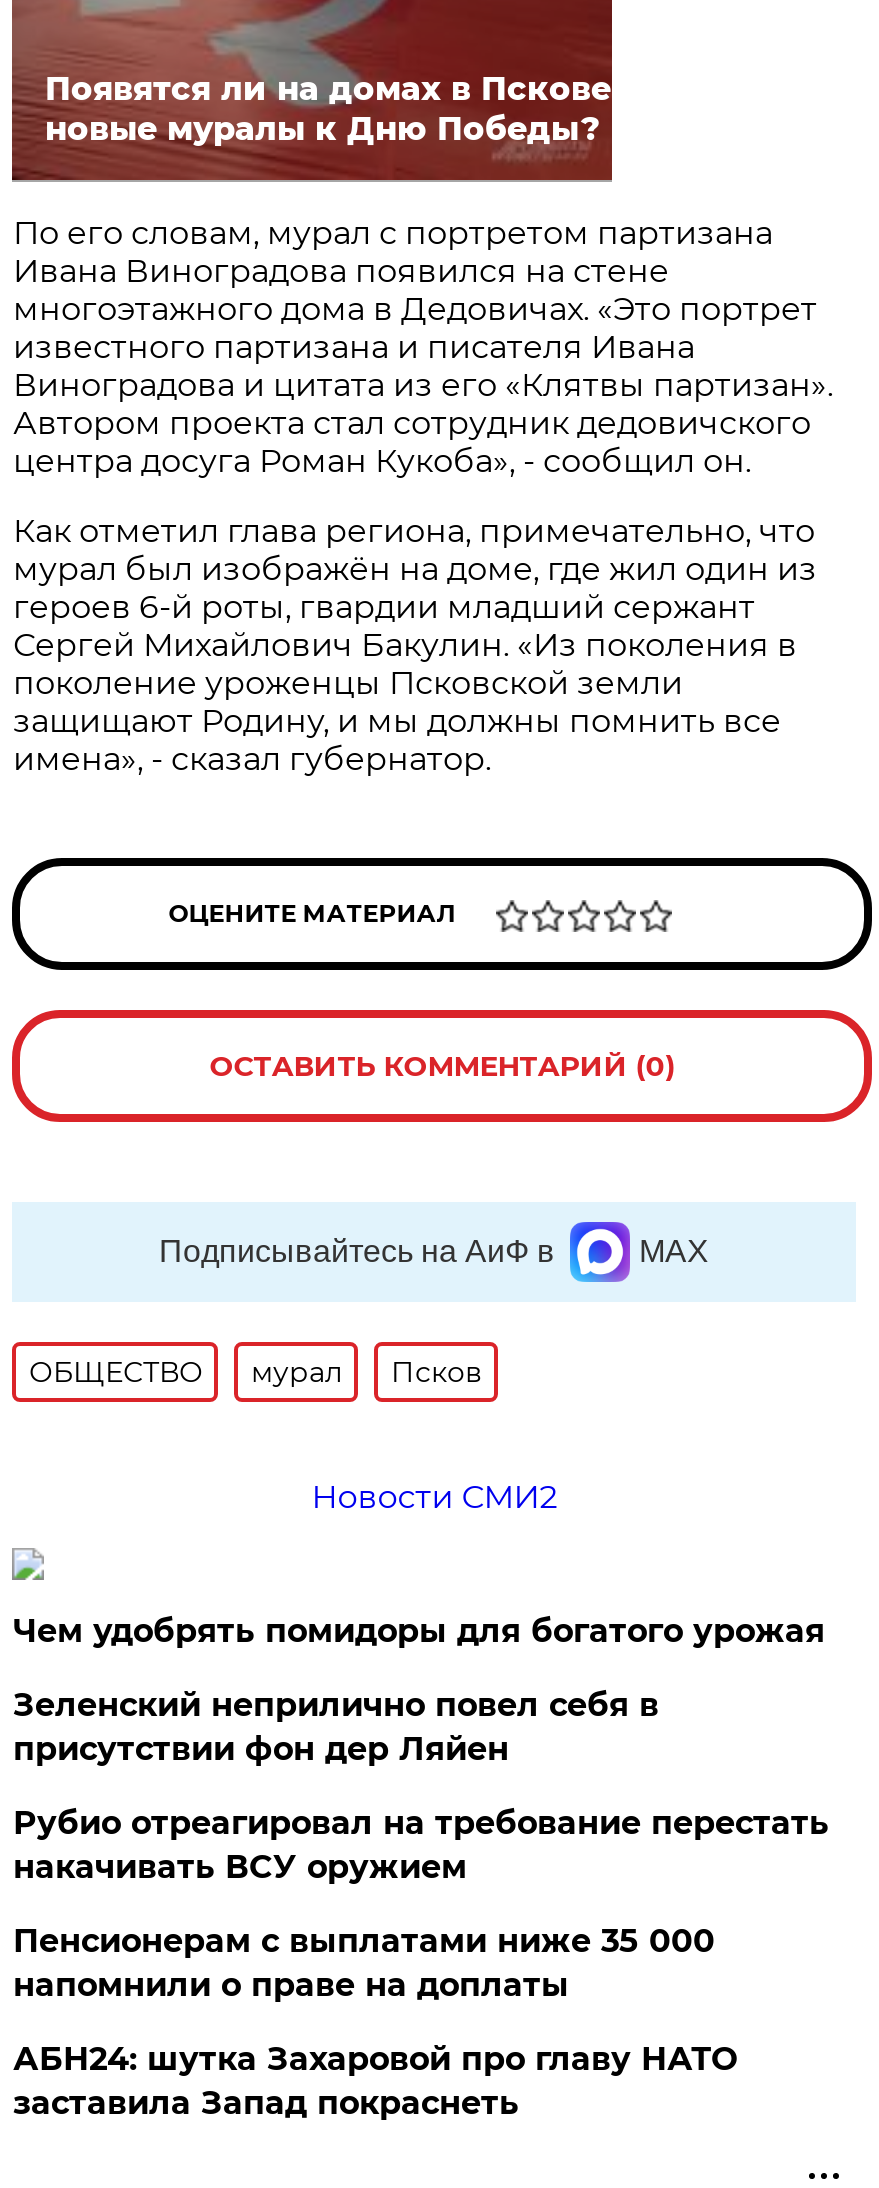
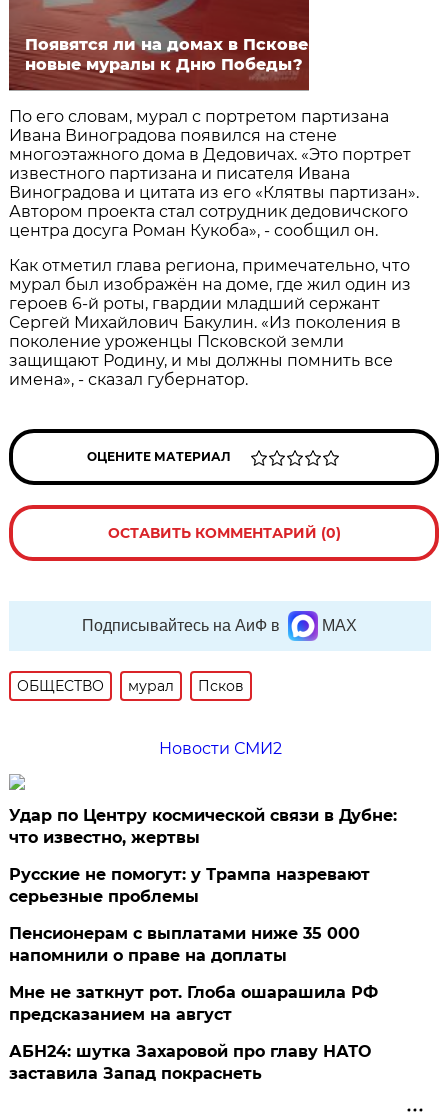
- Чем удобрять помидоры для богатого урожая
- Зеленский неприлично повел cебя в
- присутствии фон дер Ляйен
- Рубио отреагировал на требование перестать
- накачивать ВСУ оружием
+ Удар по Центру космической связи в Дубне:
+ что известно, жертвы
+ Русские не помогут: у Трампа назревают
+ серьезные проблемы

moved up: Пенсионерам с выплатами ниже 35 000 | напомнили о праве на доплаты

+ Мне не заткнут рот. Глоба ошарашила РФ
+ предсказанием на август
